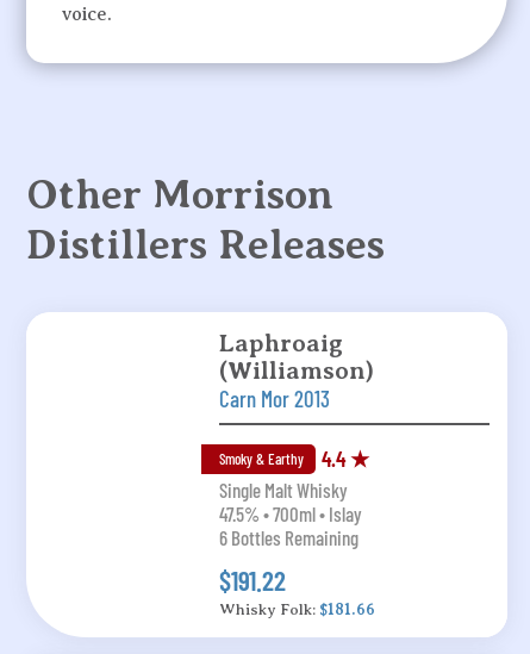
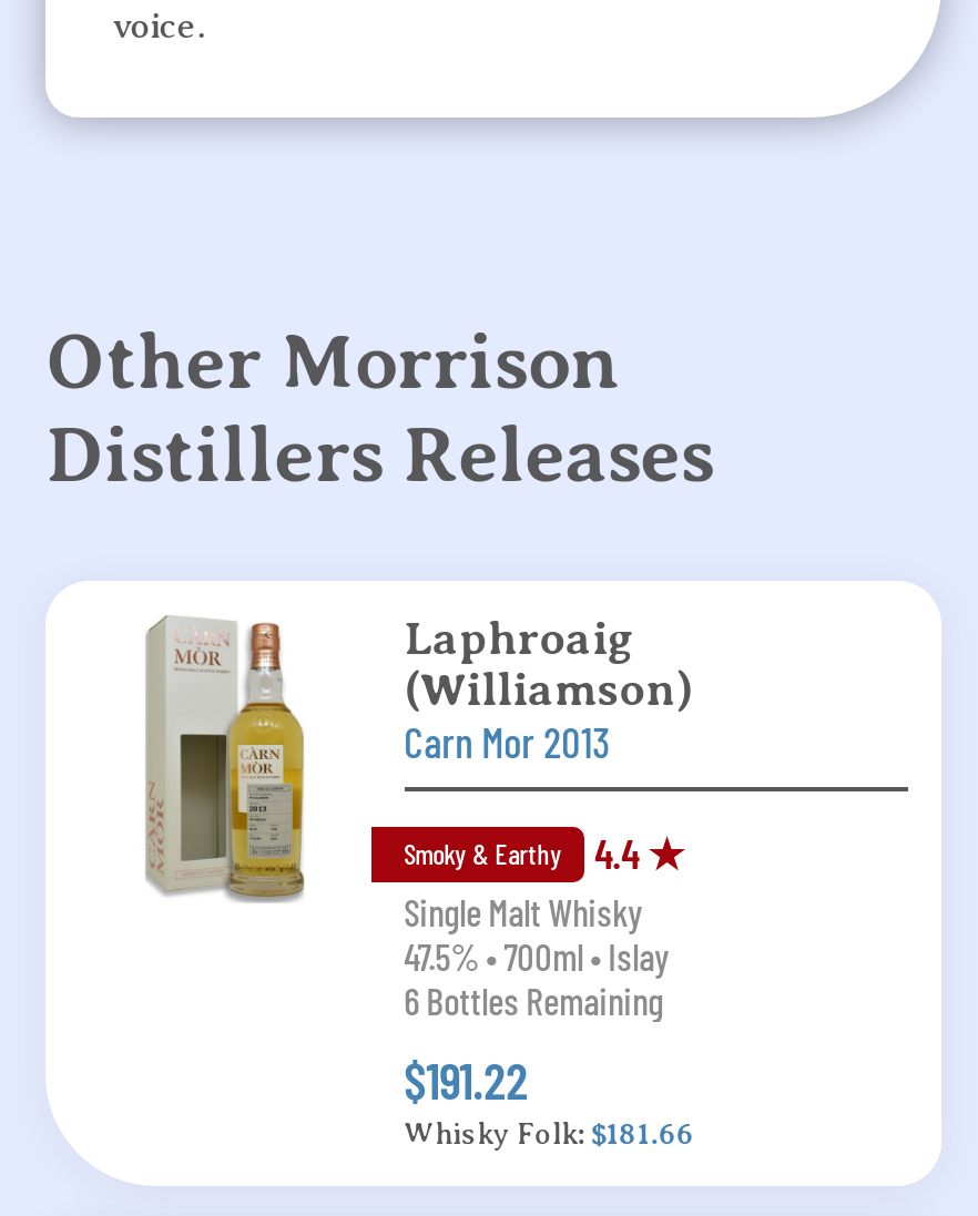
+ [image]
